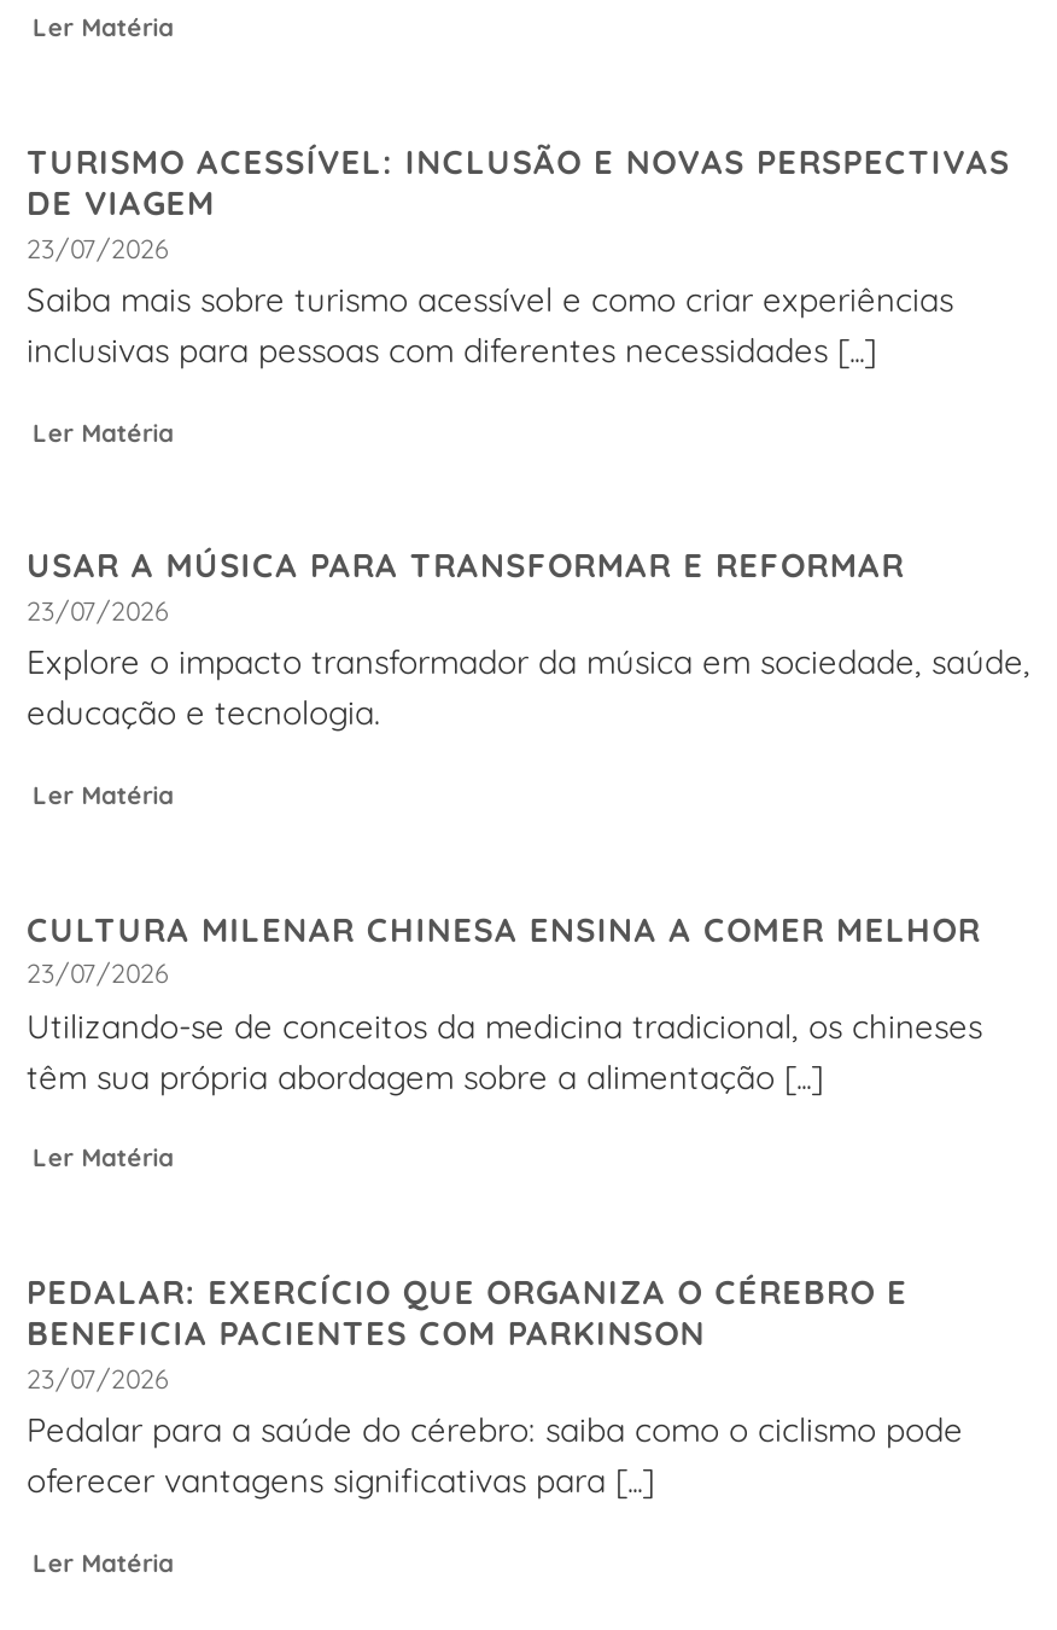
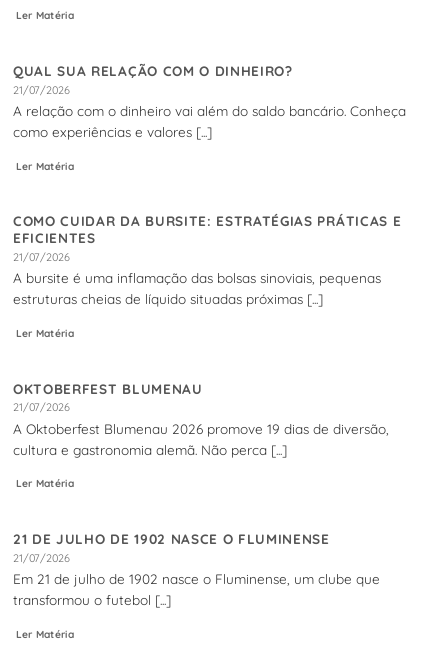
- TURISMO ACESSÍVEL: INCLUSÃO E NOVAS PERSPECTIVAS
- DE VIAGEM
- 23/07/2026
- Saiba mais sobre turismo acessível e como criar experiências
- inclusivas para pessoas com diferentes necessidades [...]
+ QUAL SUA RELAÇÃO COM O DINHEIRO?
+ 21/07/2026
+ A relação com o dinheiro vai além do saldo bancário. Conheça
+ como experiências e valores [...]

- USAR A MÚSICA PARA TRANSFORMAR E REFORMAR
- 23/07/2026
- Explore o impacto transformador da música em sociedade, saúde,
- educação e tecnologia.
+ COMO CUIDAR DA BURSITE: ESTRATÉGIAS PRÁTICAS E
+ EFICIENTES
+ 21/07/2026
+ A bursite é uma inflamação das bolsas sinoviais, pequenas
+ estruturas cheias de líquido situadas próximas [...]

- CULTURA MILENAR CHINESA ENSINA A COMER MELHOR
- 23/07/2026
- Utilizando-se de conceitos da medicina tradicional, os chineses
- têm sua própria abordagem sobre a alimentação [...]
+ OKTOBERFEST BLUMENAU
+ 21/07/2026
+ A Oktoberfest Blumenau 2026 promove 19 dias de diversão,
+ cultura e gastronomia alemã. Não perca [...]

- PEDALAR: EXERCÍCIO QUE ORGANIZA O CÉREBRO E
- BENEFICIA PACIENTES COM PARKINSON
- 23/07/2026
- Pedalar para a saúde do cérebro: saiba como o ciclismo pode
- oferecer vantagens significativas para [...]
+ 21 DE JULHO DE 1902 NASCE O FLUMINENSE
+ 21/07/2026
+ Em 21 de julho de 1902 nasce o Fluminense, um clube que
+ transformou o futebol [...]
